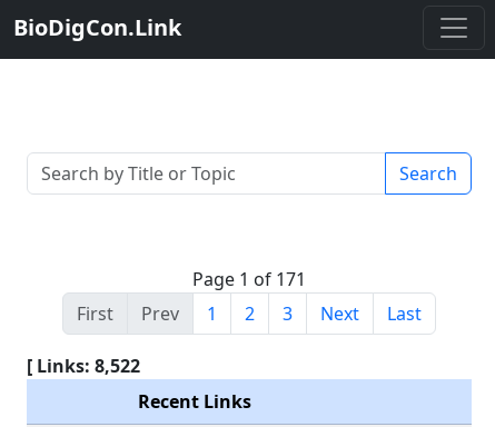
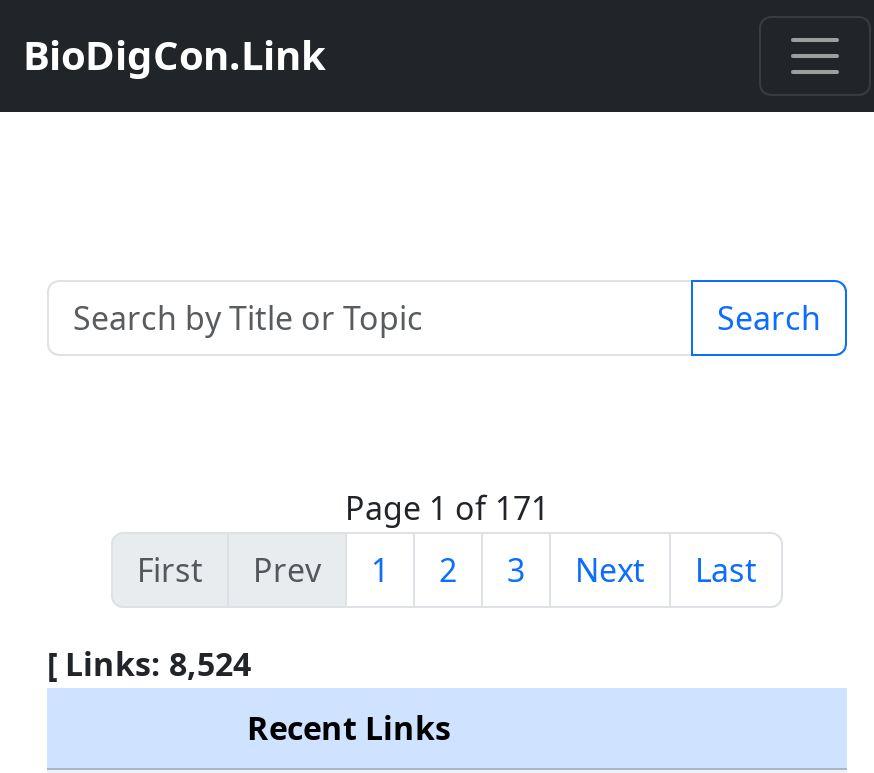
- [ Links: 8,522
+ [ Links: 8,524
